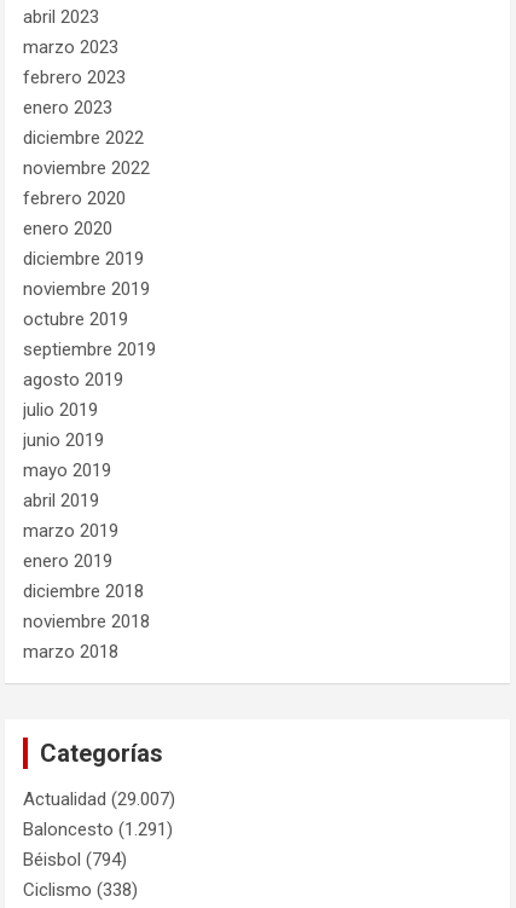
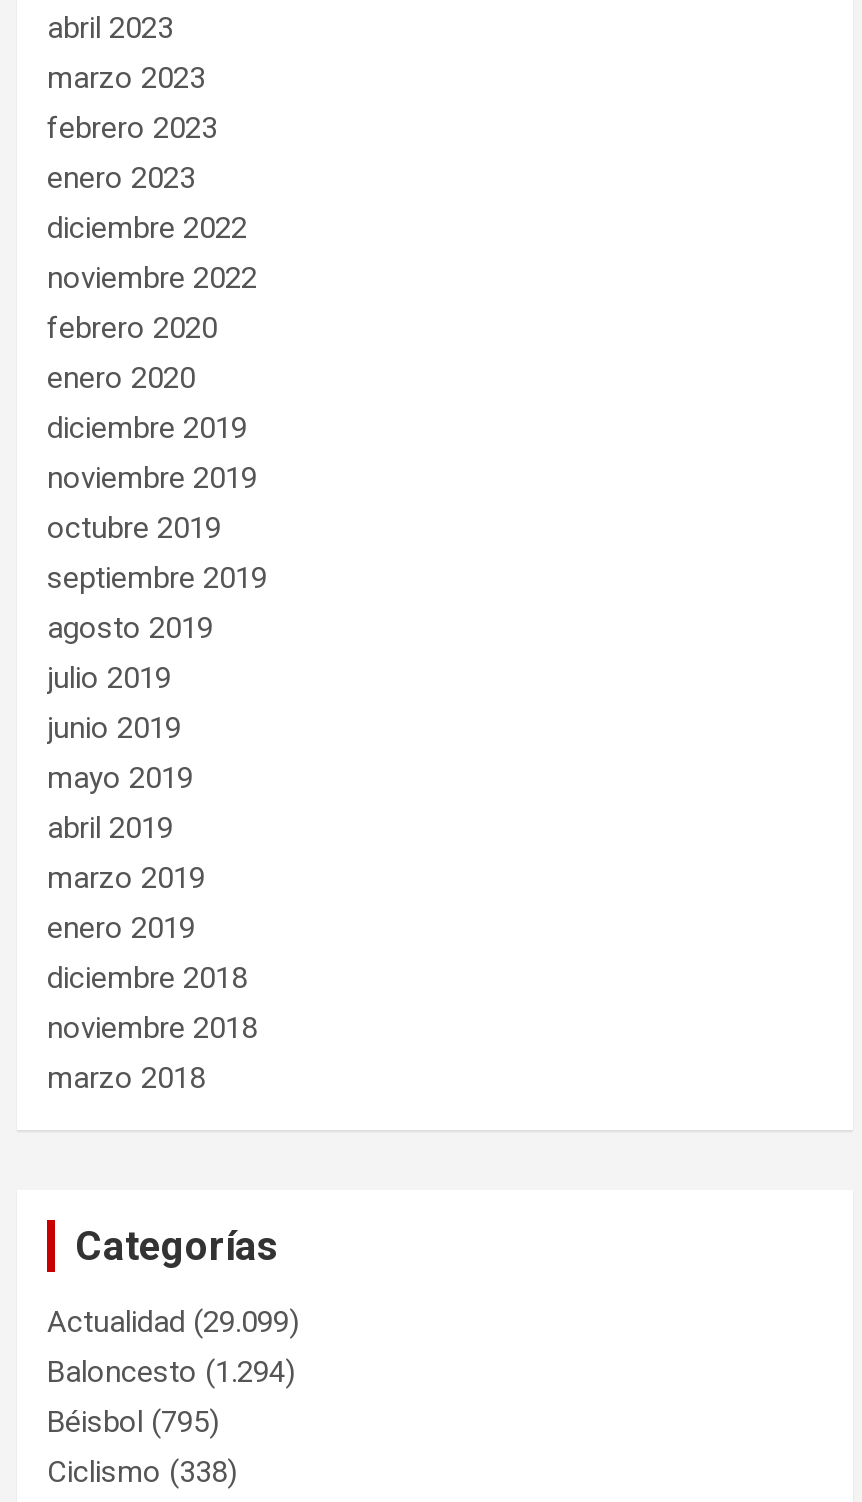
- Actualidad (29.007)
+ Actualidad (29.099)

- Baloncesto (1.291)
+ Baloncesto (1.294)

- Béisbol (794)
+ Béisbol (795)
